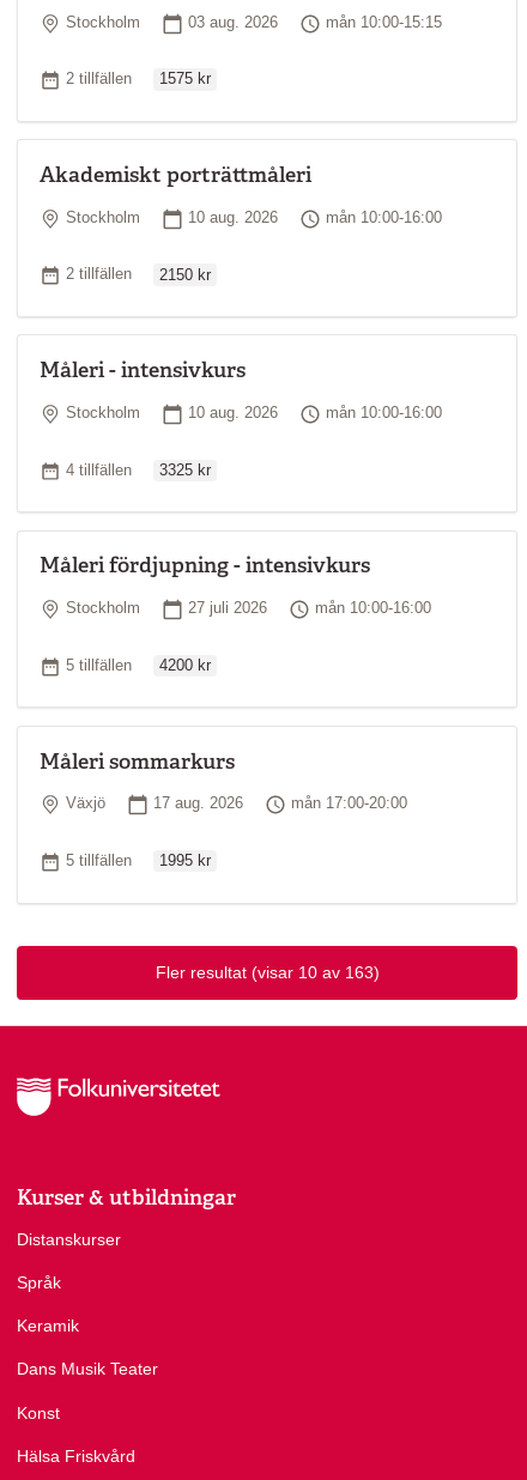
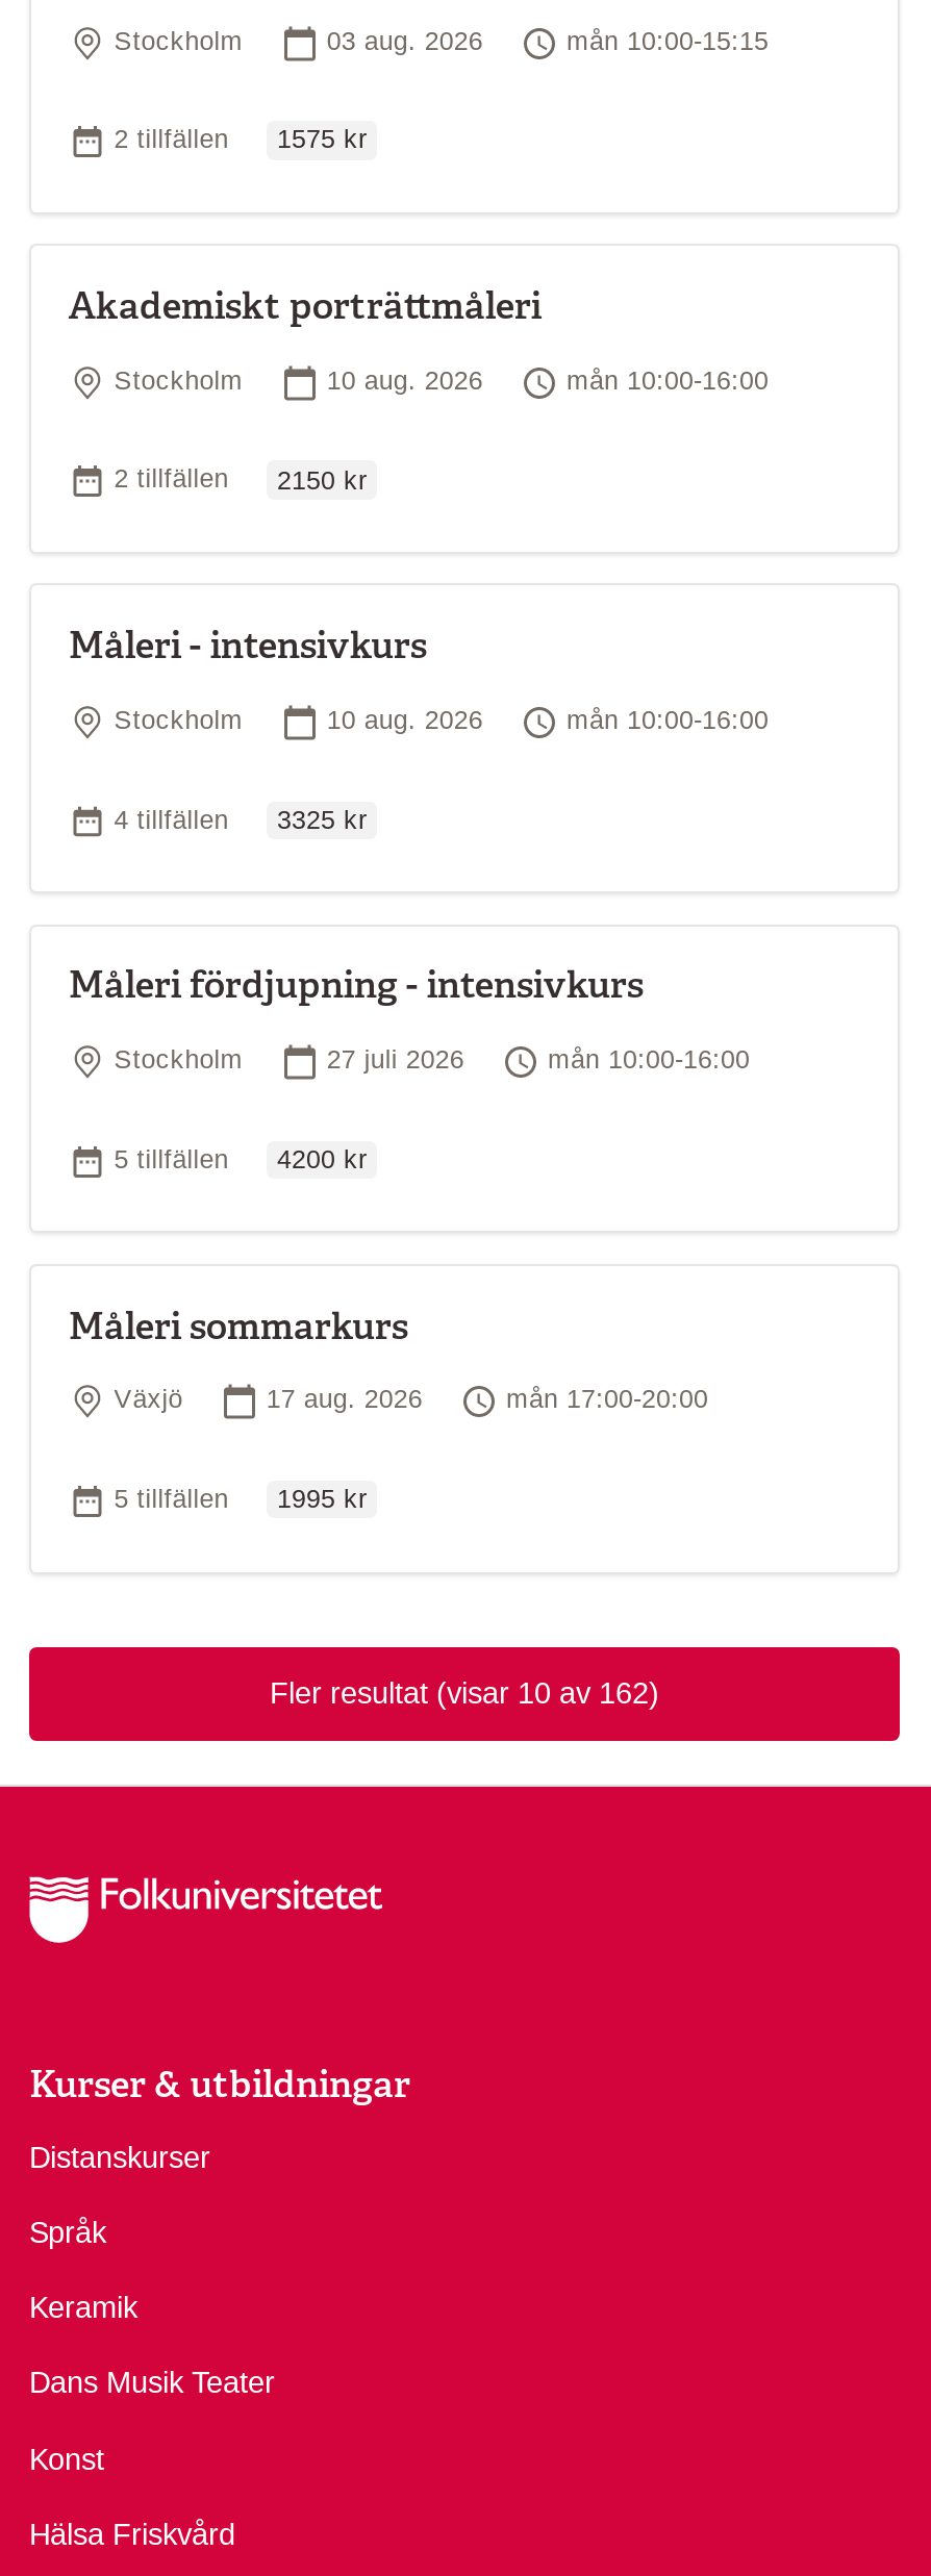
- Fler resultat (visar 10 av 163)
+ Fler resultat (visar 10 av 162)
